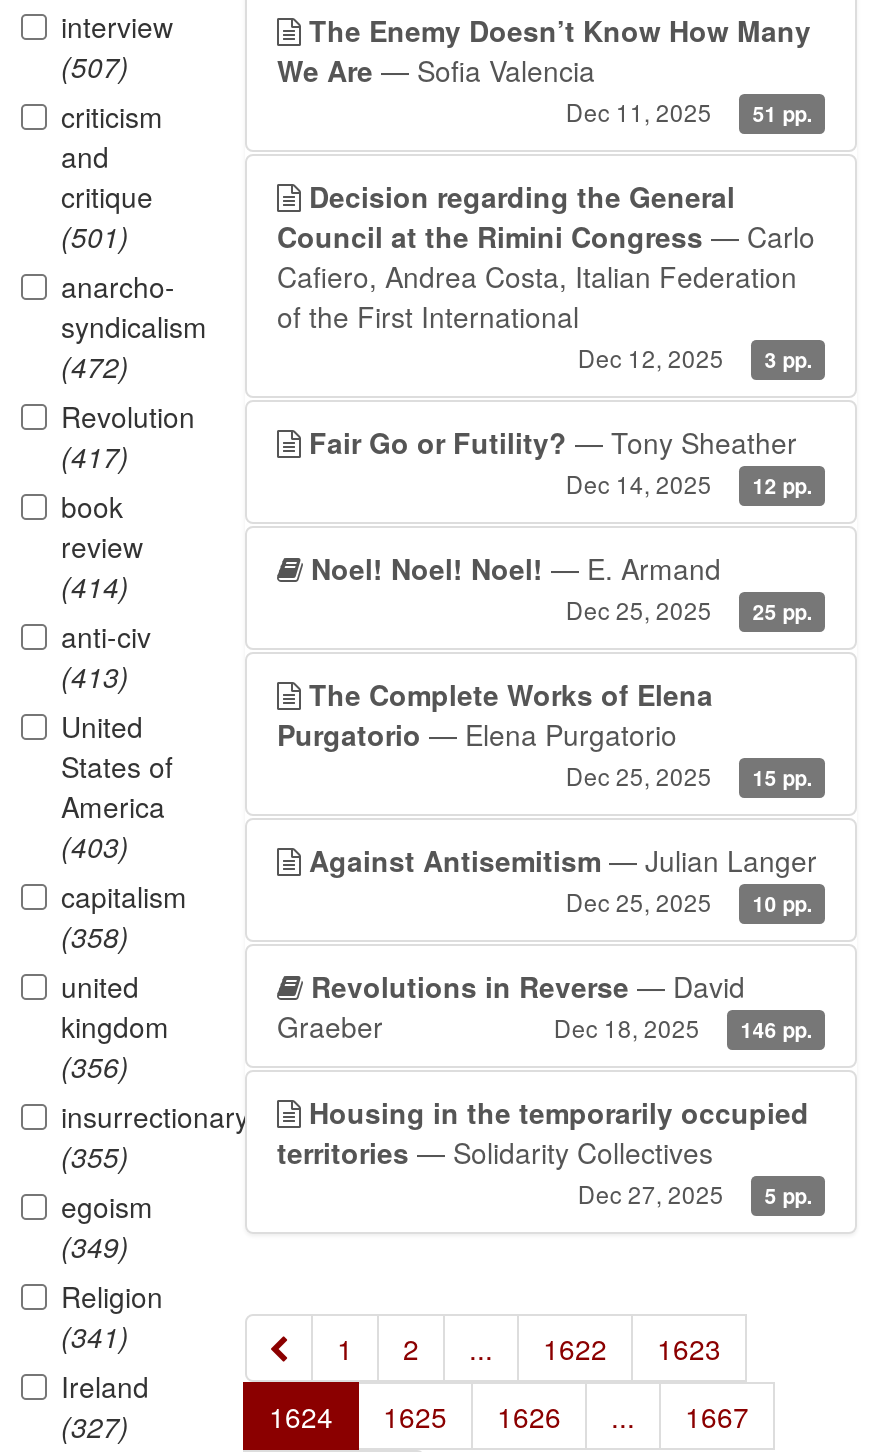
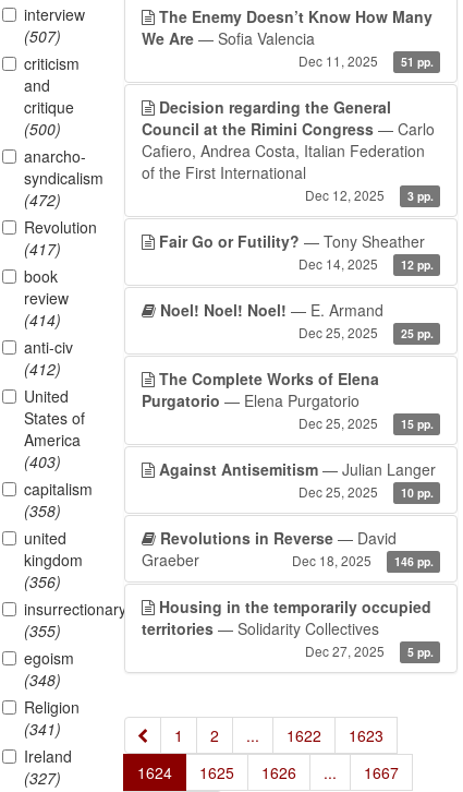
- (501)
+ (500)

- (413)
+ (412)

- (349)
+ (348)
